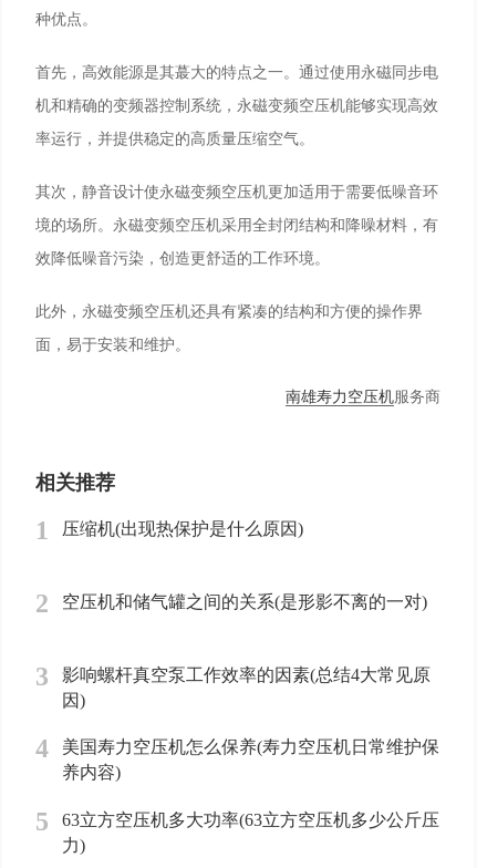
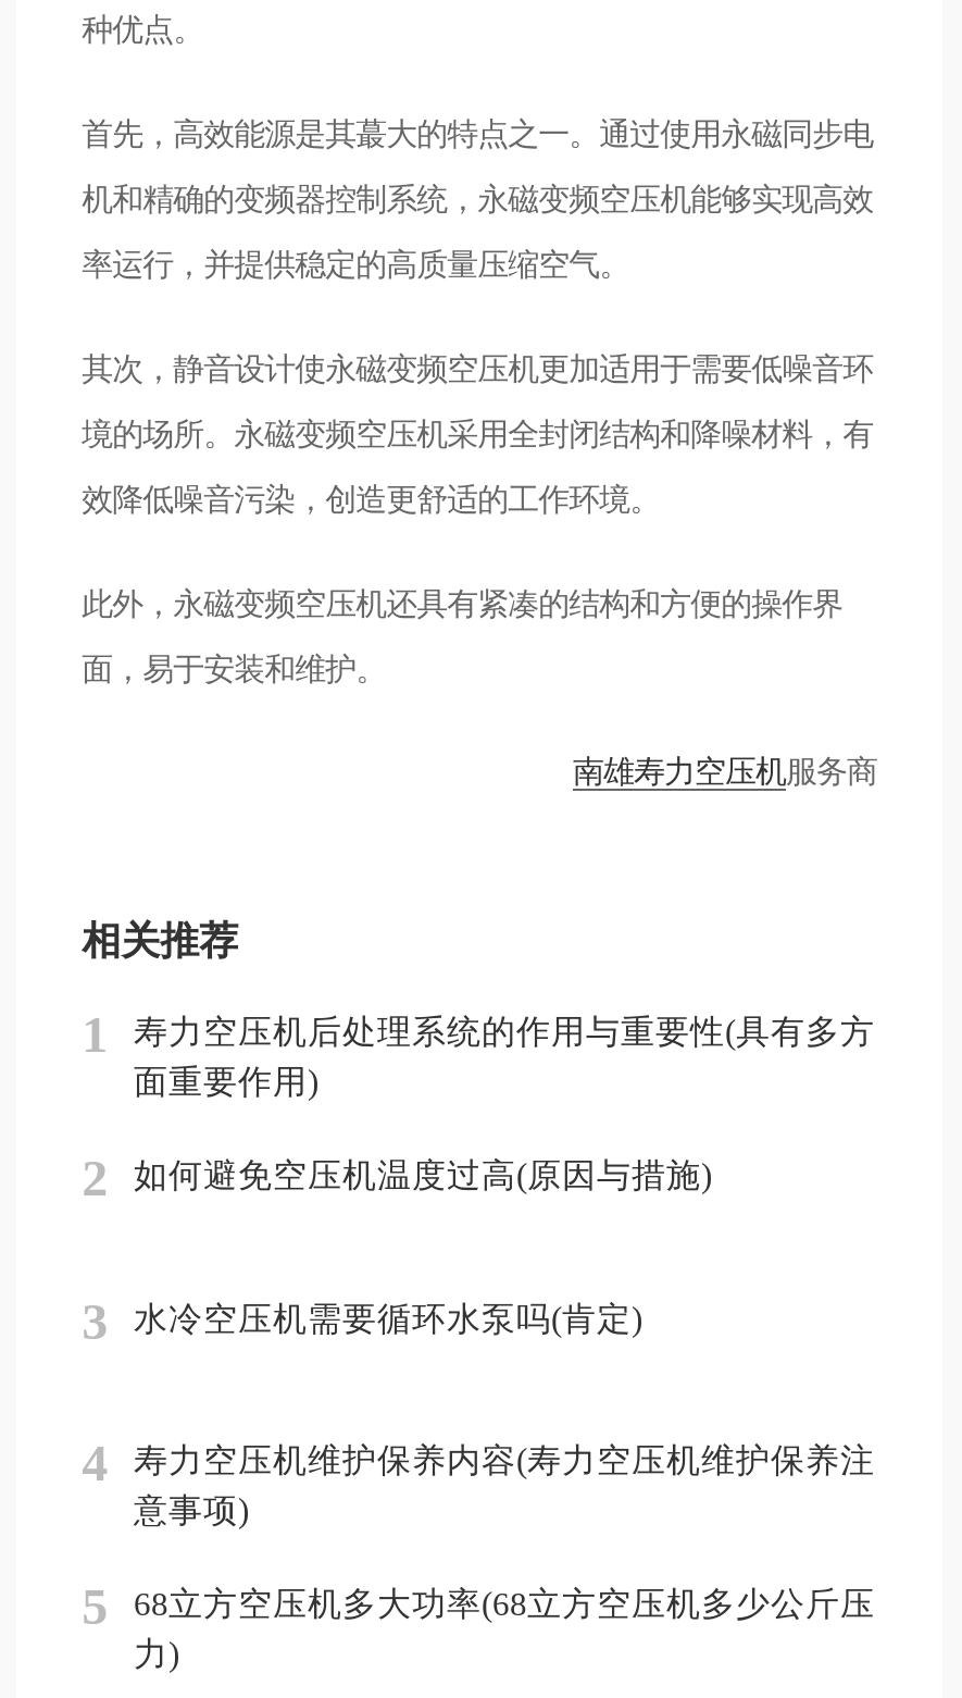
- 压缩机(出现热保护是什么原因)
+ 寿力空压机后处理系统的作用与重要性(具有多方
+ 面重要作用)

- 空压机和储气罐之间的关系(是形影不离的一对)
+ 如何避免空压机温度过高(原因与措施)

- 影响螺杆真空泵工作效率的因素(总结4大常见原
- 因)
+ 水冷空压机需要循环水泵吗(肯定)

- 美国寿力空压机怎么保养(寿力空压机日常维护保
- 养内容)
+ 寿力空压机维护保养内容(寿力空压机维护保养注
+ 意事项)

- 63立方空压机多大功率(63立方空压机多少公斤压
+ 68立方空压机多大功率(68立方空压机多少公斤压
